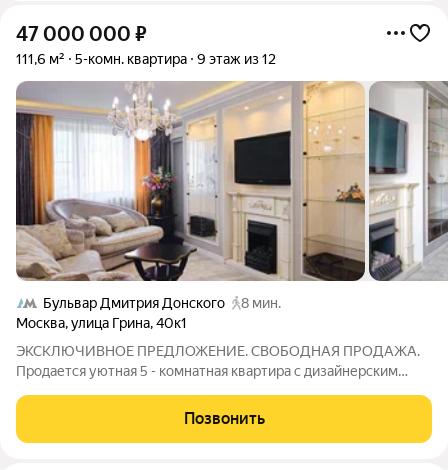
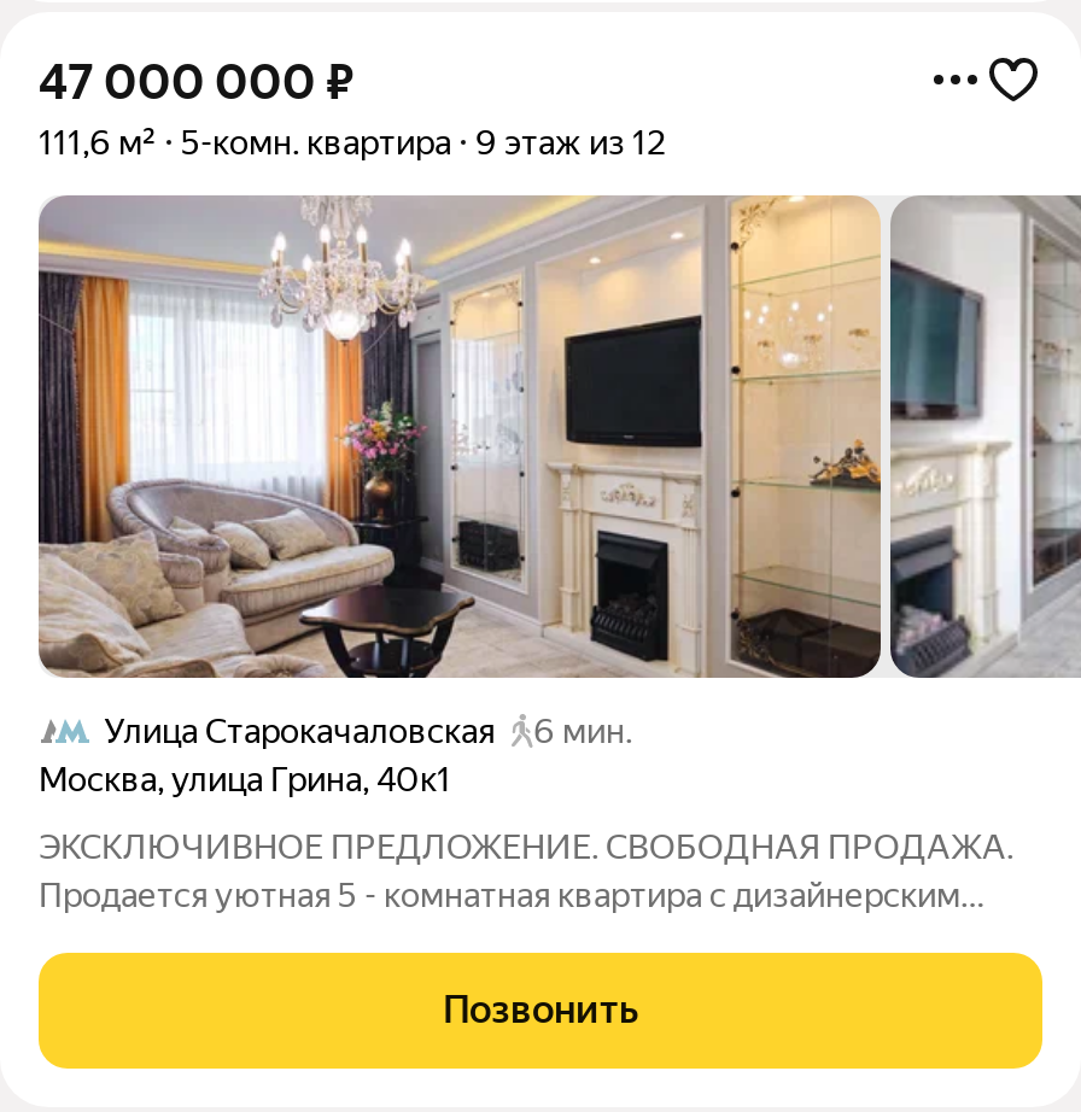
- Бульвар Дмитрия Донского
- 8 мин.
+ Улица Старокачаловская
+ 6 мин.
